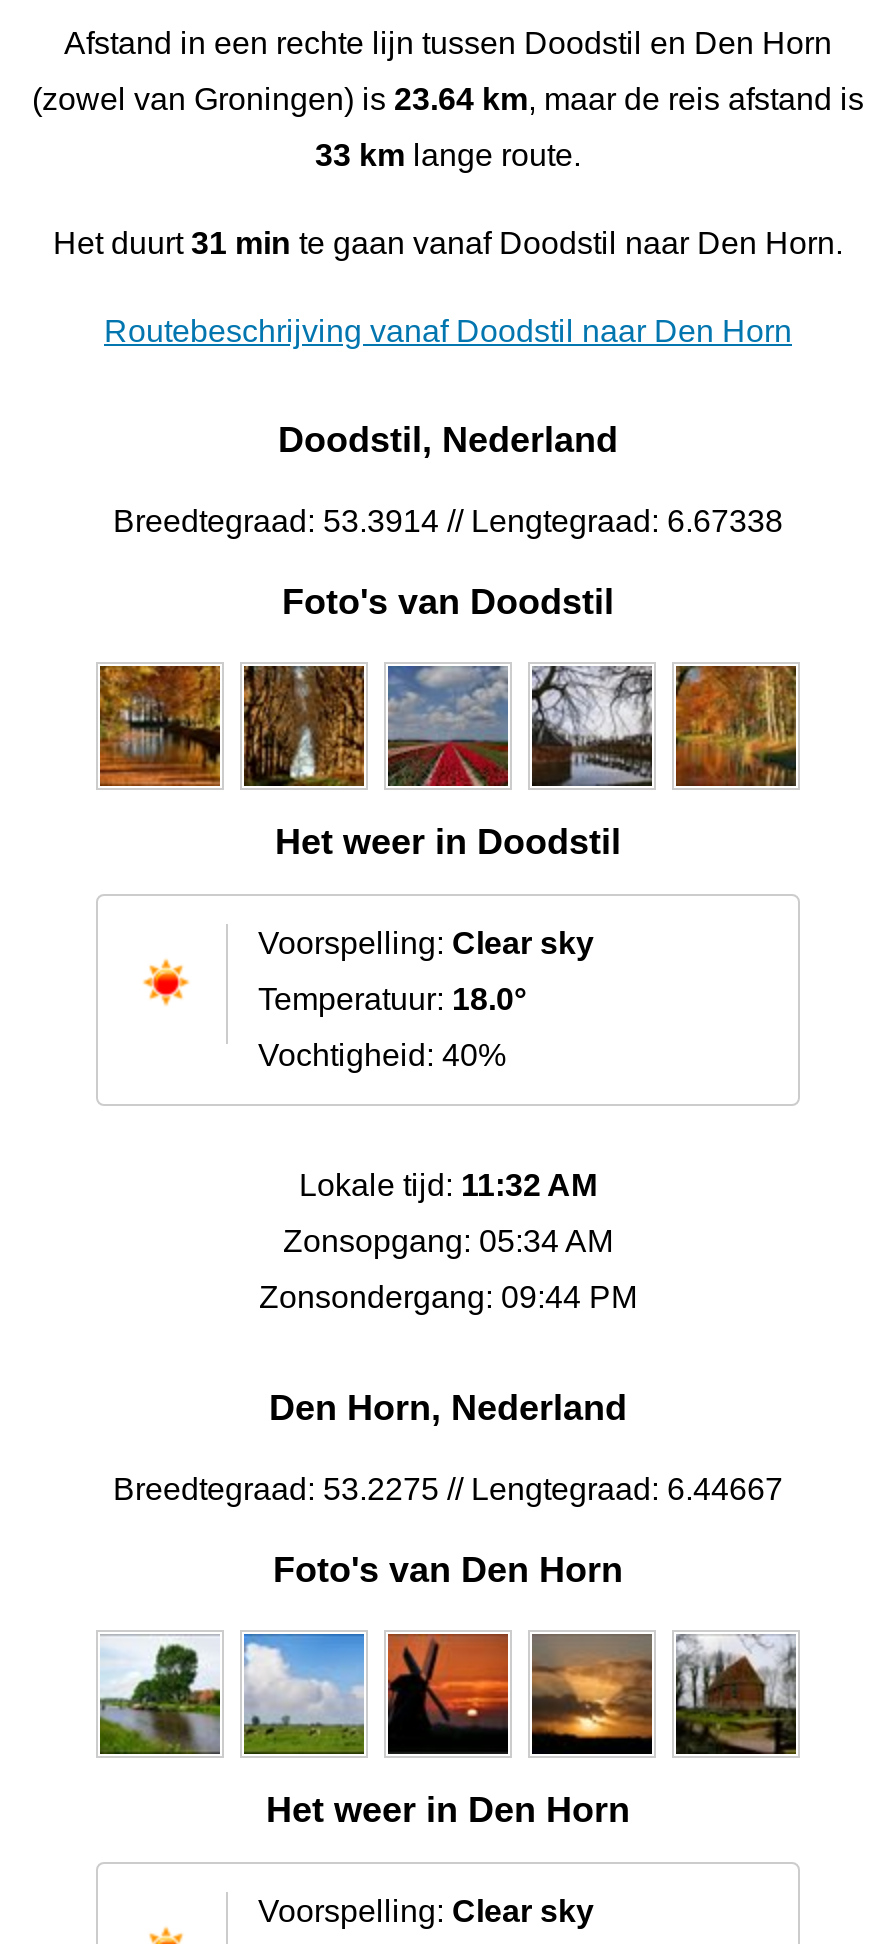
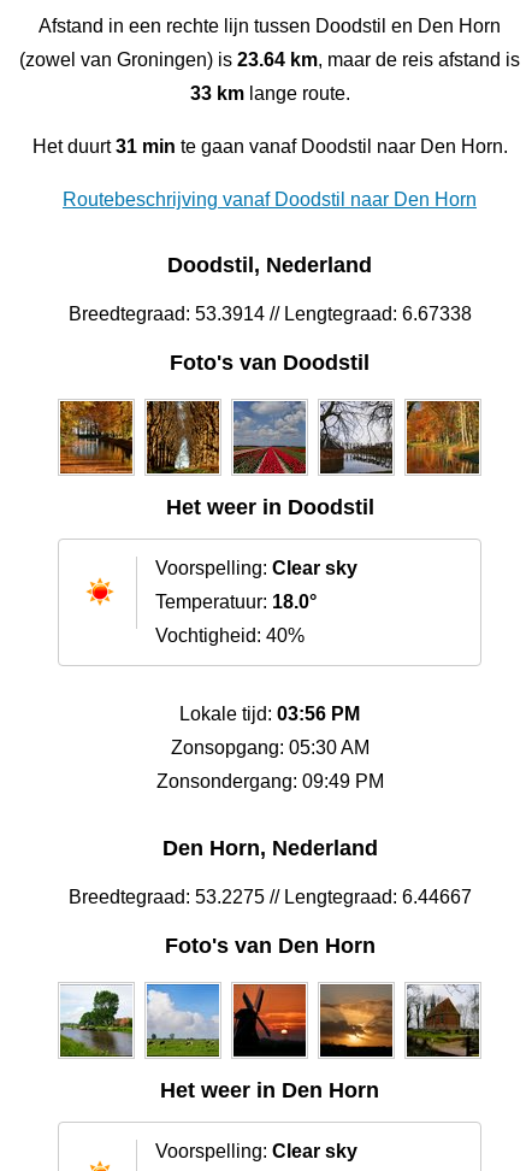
- Lokale tijd: 11:32 AM
+ Lokale tijd: 03:56 PM

- Zonsopgang: 05:34 AM
+ Zonsopgang: 05:30 AM

- Zonsondergang: 09:44 PM
+ Zonsondergang: 09:49 PM
